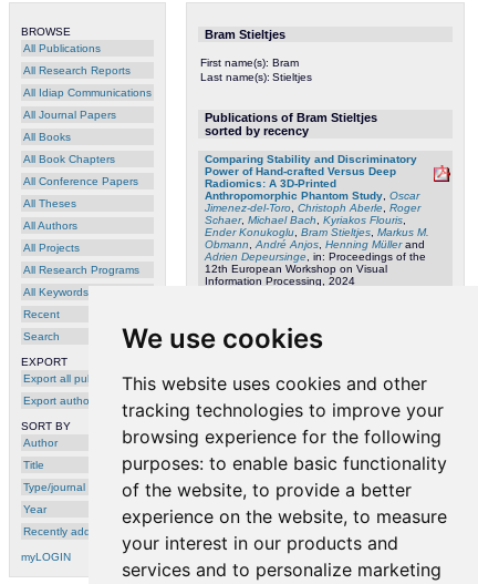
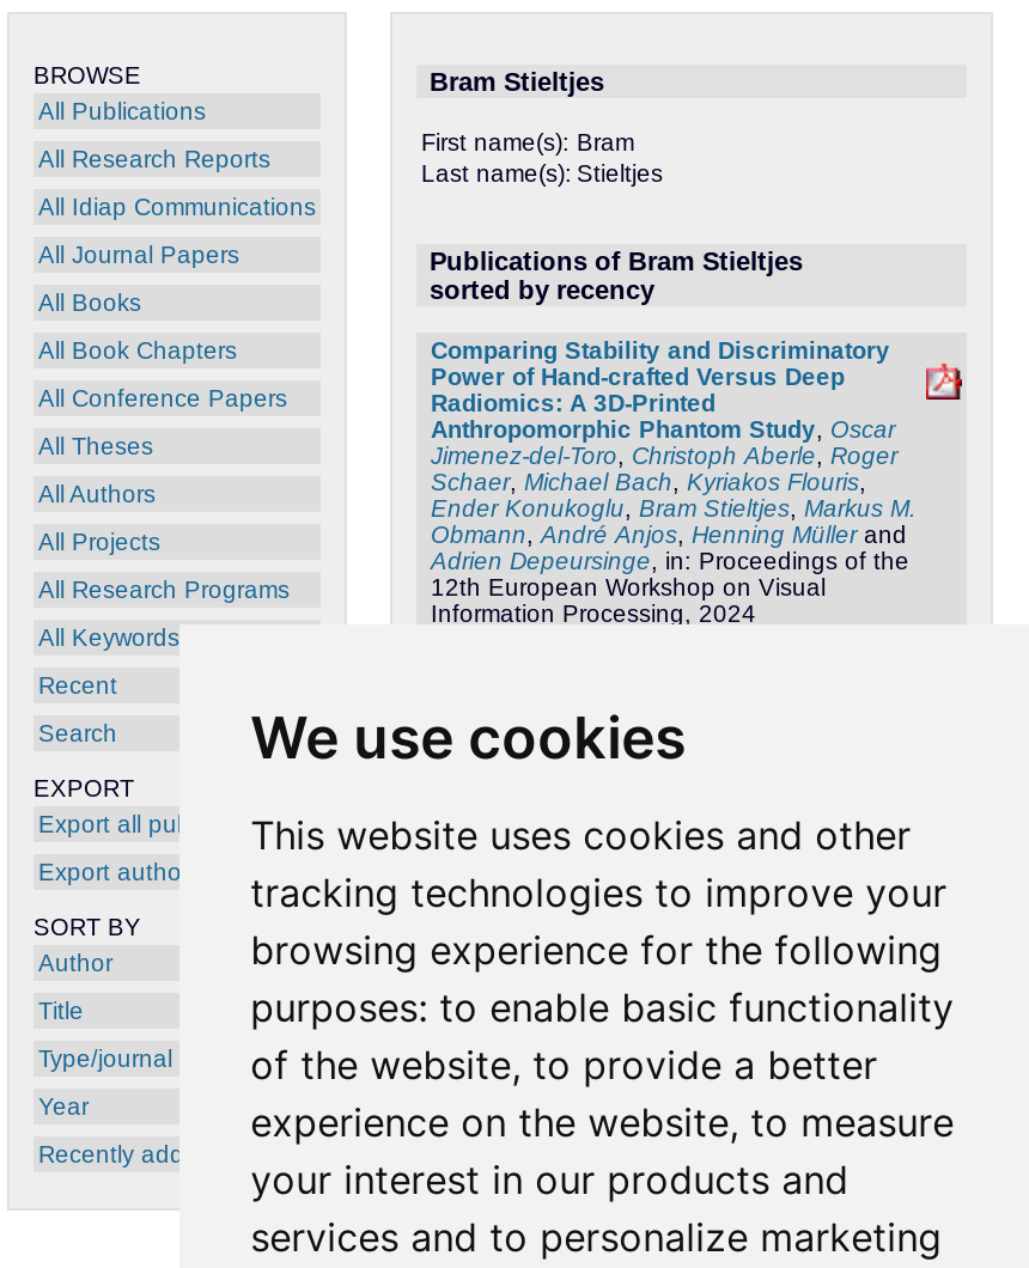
- myLOGIN
